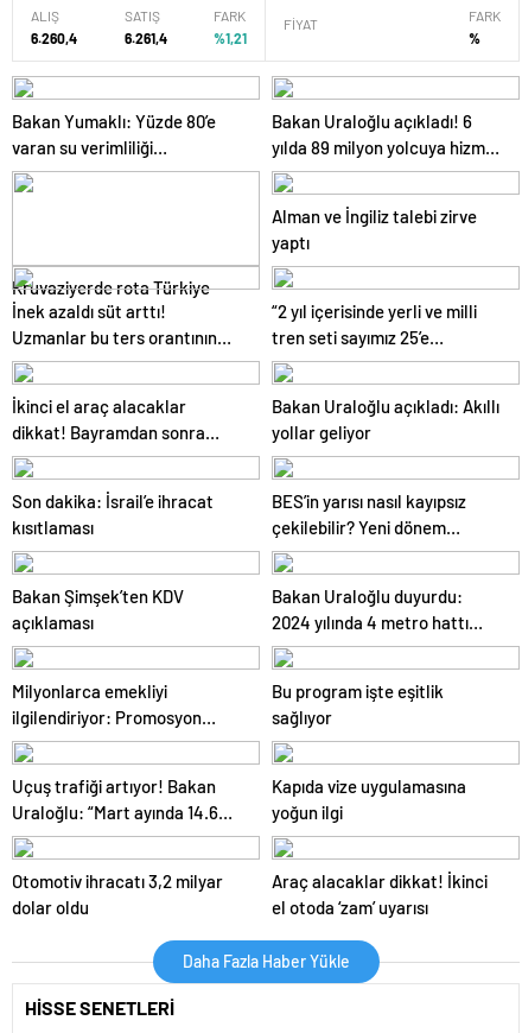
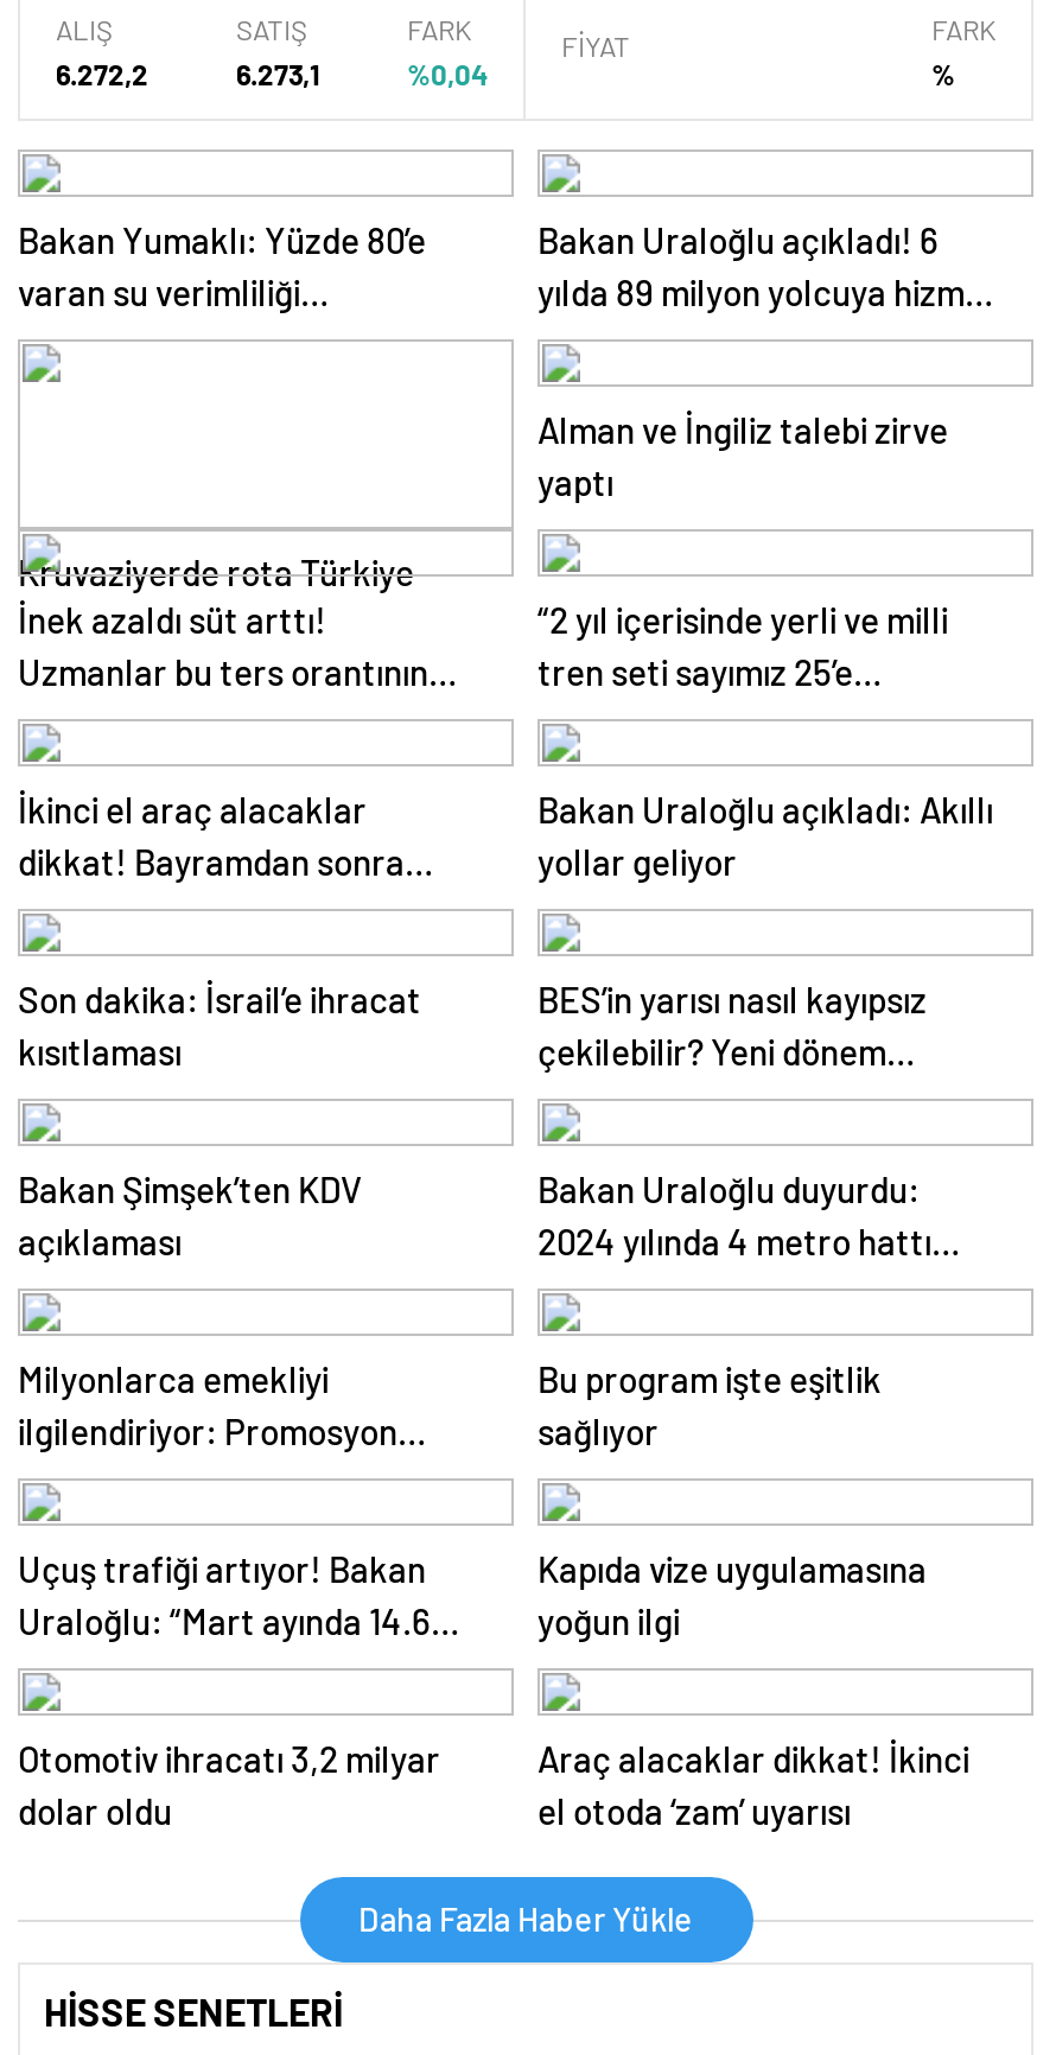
- 6.260,4
+ 6.272,2

- 6.261,4
+ 6.273,1

- %1,21
+ %0,04
